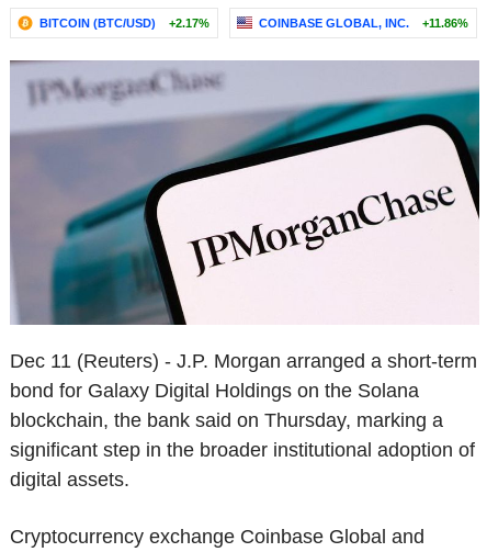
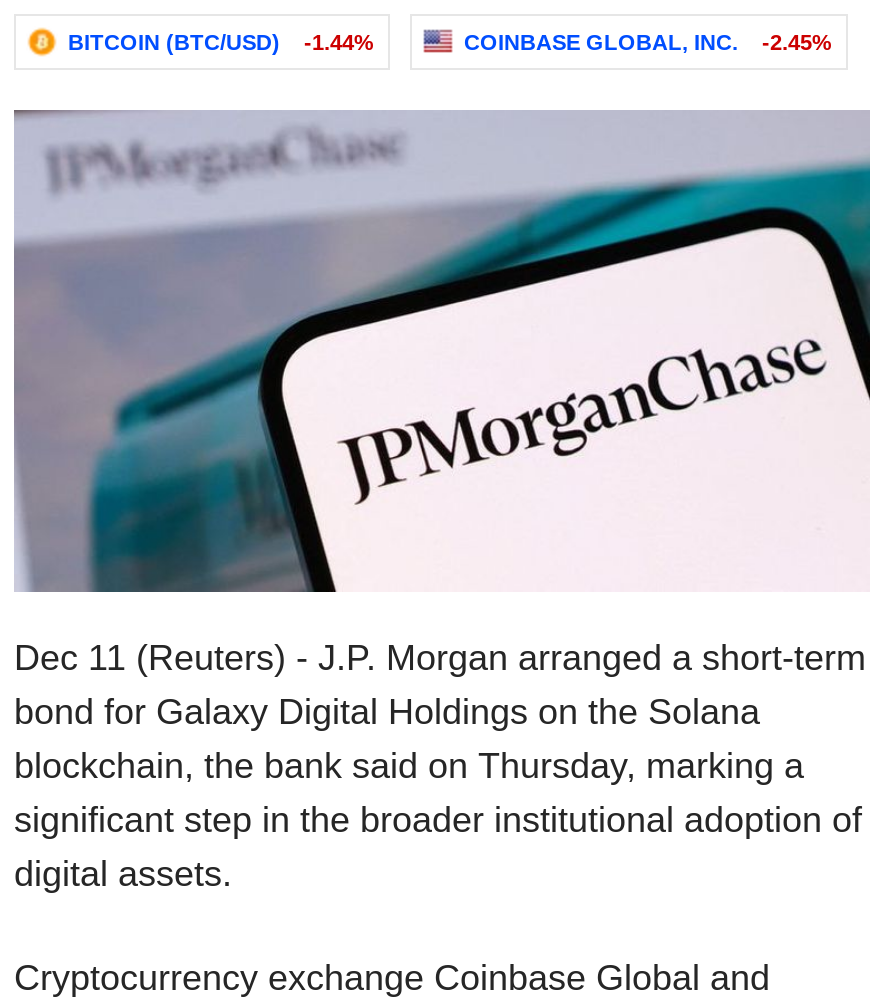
- BITCOIN (BTC/USD) +2.17%
+ BITCOIN (BTC/USD) -1.44%

- COINBASE GLOBAL, INC. +11.86%
+ COINBASE GLOBAL, INC. -2.45%
